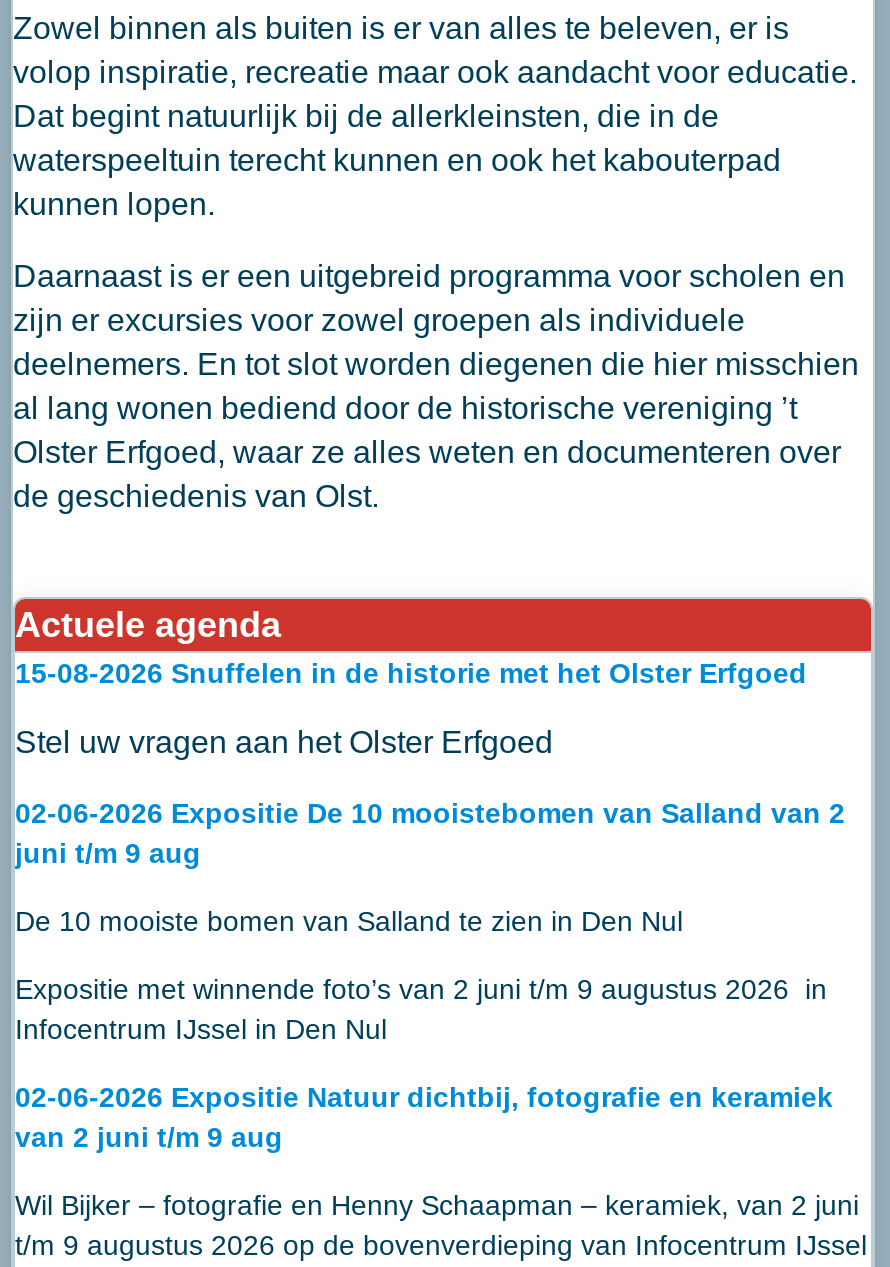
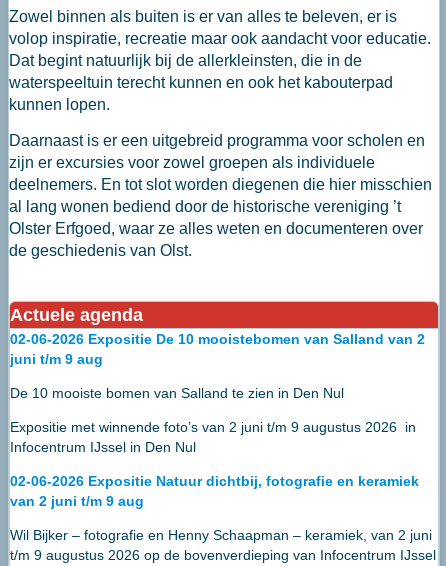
- 15-08-2026 Snuffelen in de historie met het Olster Erfgoed
- Stel uw vragen aan het Olster Erfgoed
